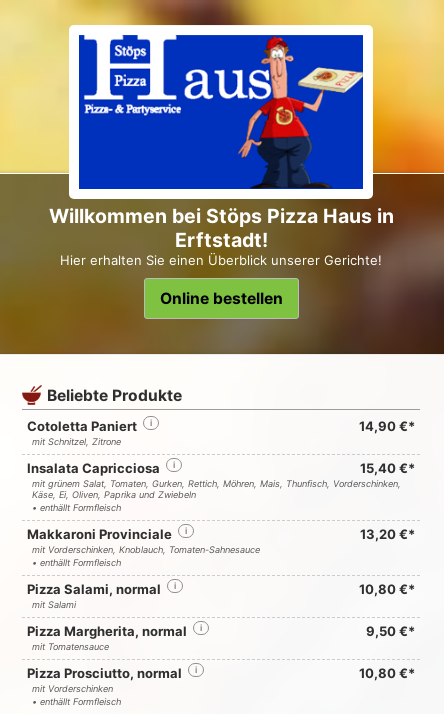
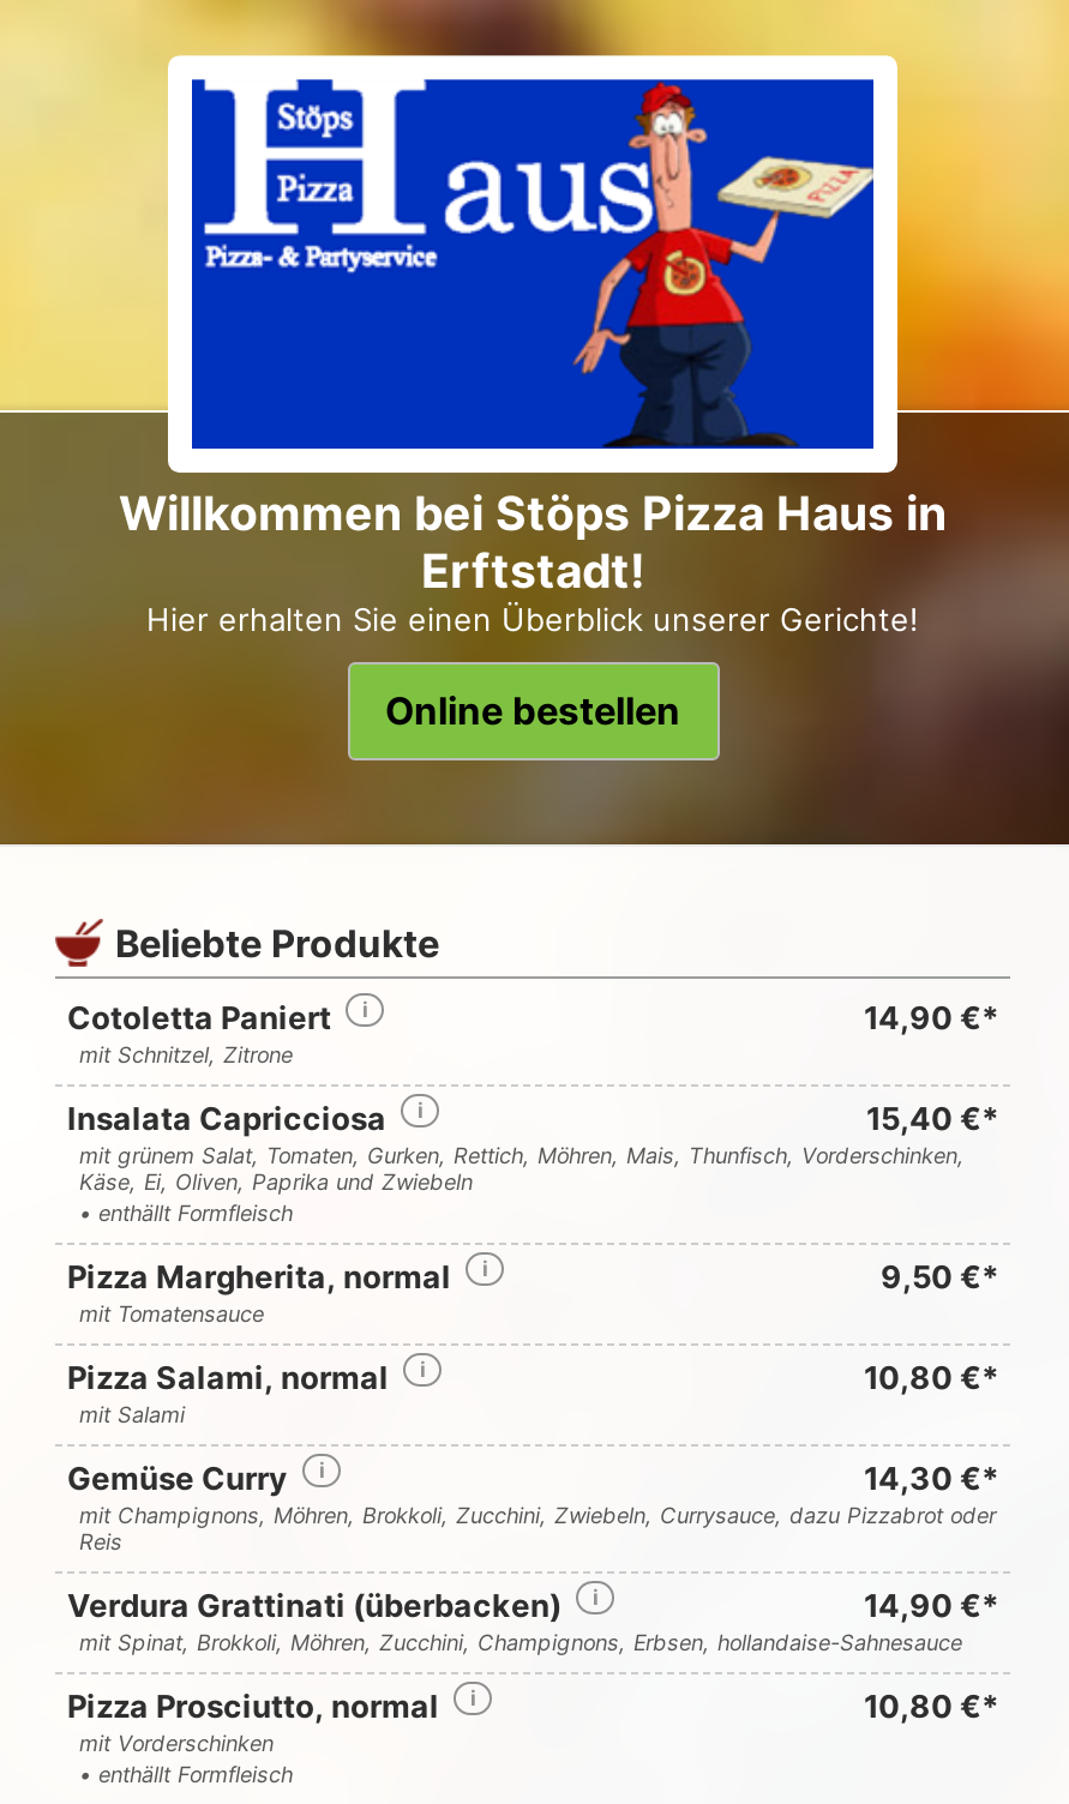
- Makkaroni Provinciale
- 13,20 €*
- mit Vorderschinken, Knoblauch, Tomaten-Sahnesauce
- • enthällt Formfleisch

+ Gemüse Curry
+ 14,30 €*
+ mit Champignons, Möhren, Brokkoli, Zucchini, Zwiebeln, Currysauce, dazu Pizzabrot oder
+ Reis
+ Verdura Grattinati (überbacken)
+ 14,90 €*
+ mit Spinat, Brokkoli, Möhren, Zucchini, Champignons, Erbsen, hollandaise-Sahnesauce

moved up: Pizza Margherita, normal | 9,50 €* | mit Tomatensauce
